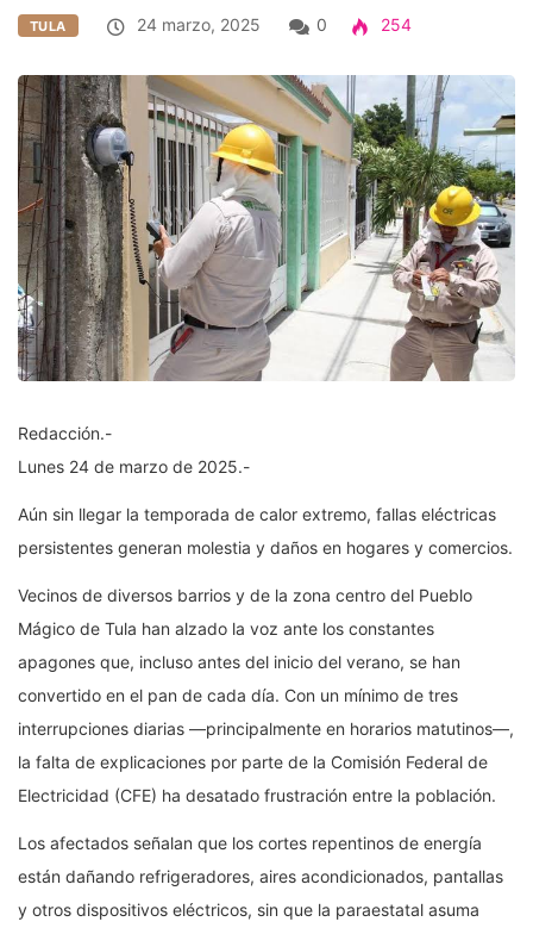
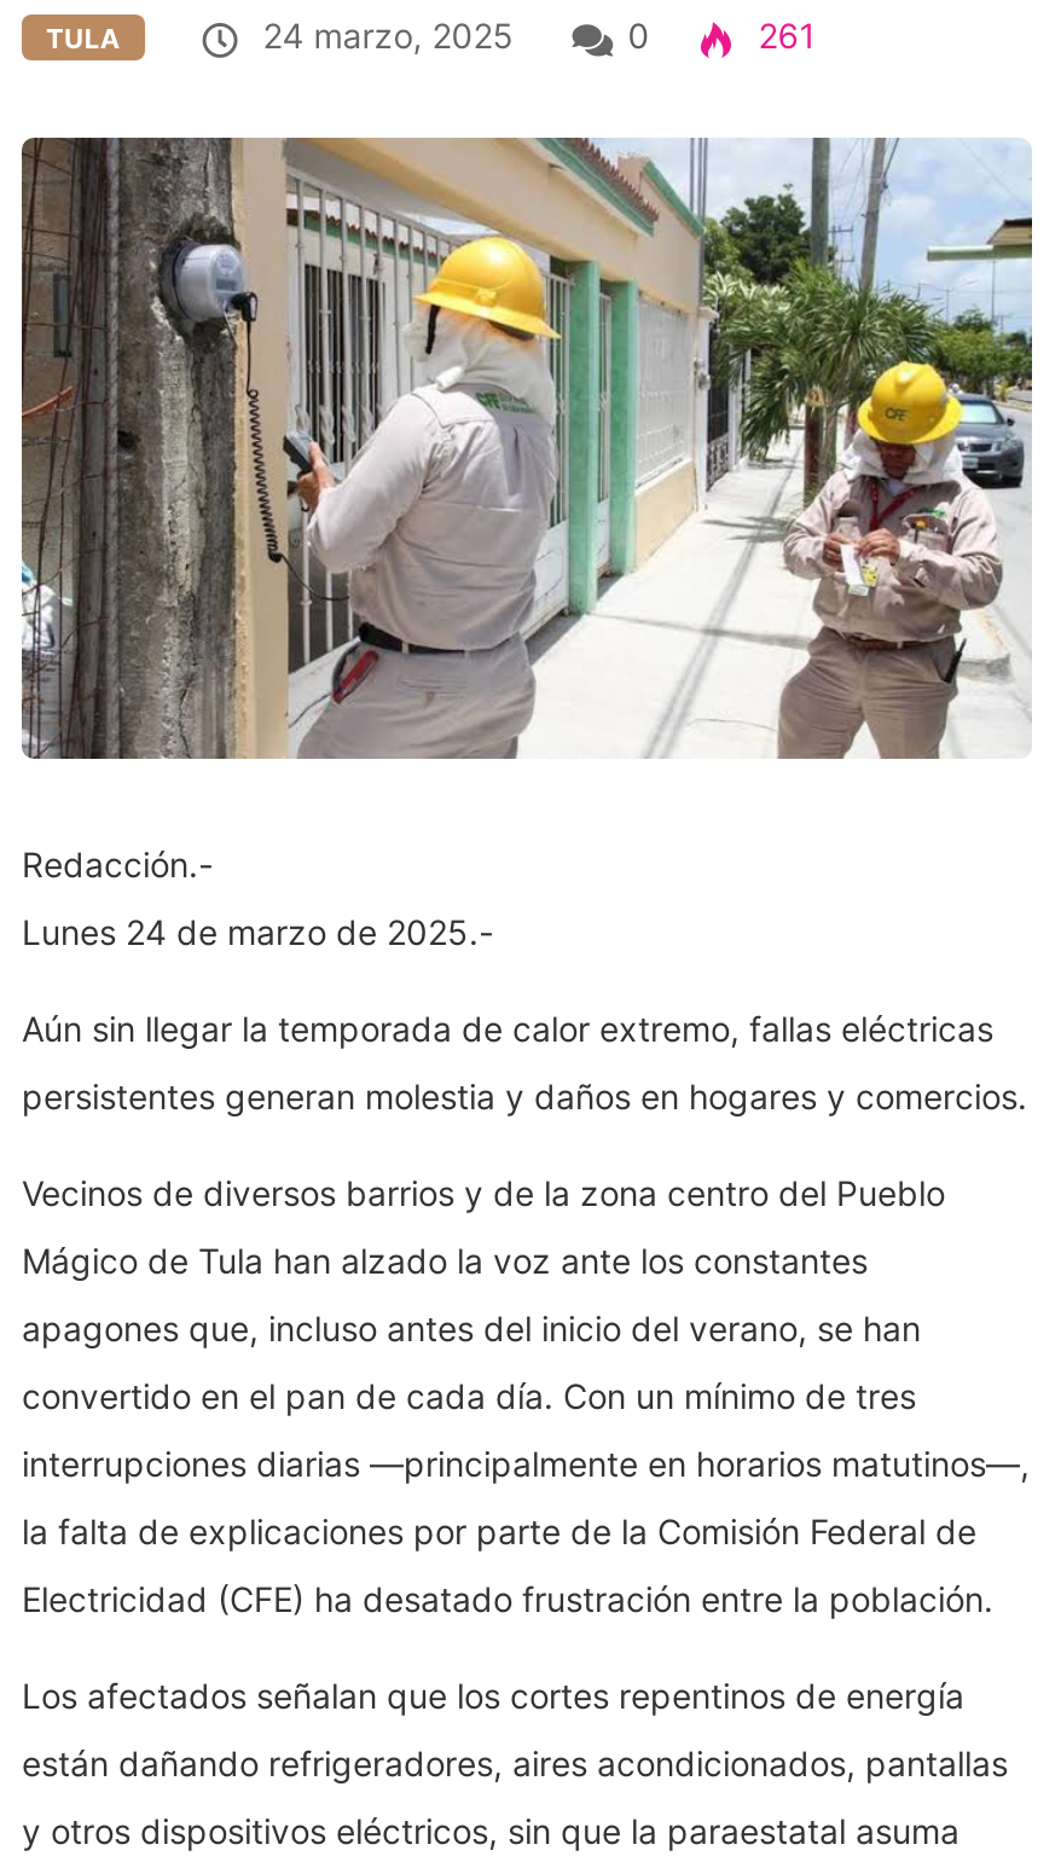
- 254
+ 261
